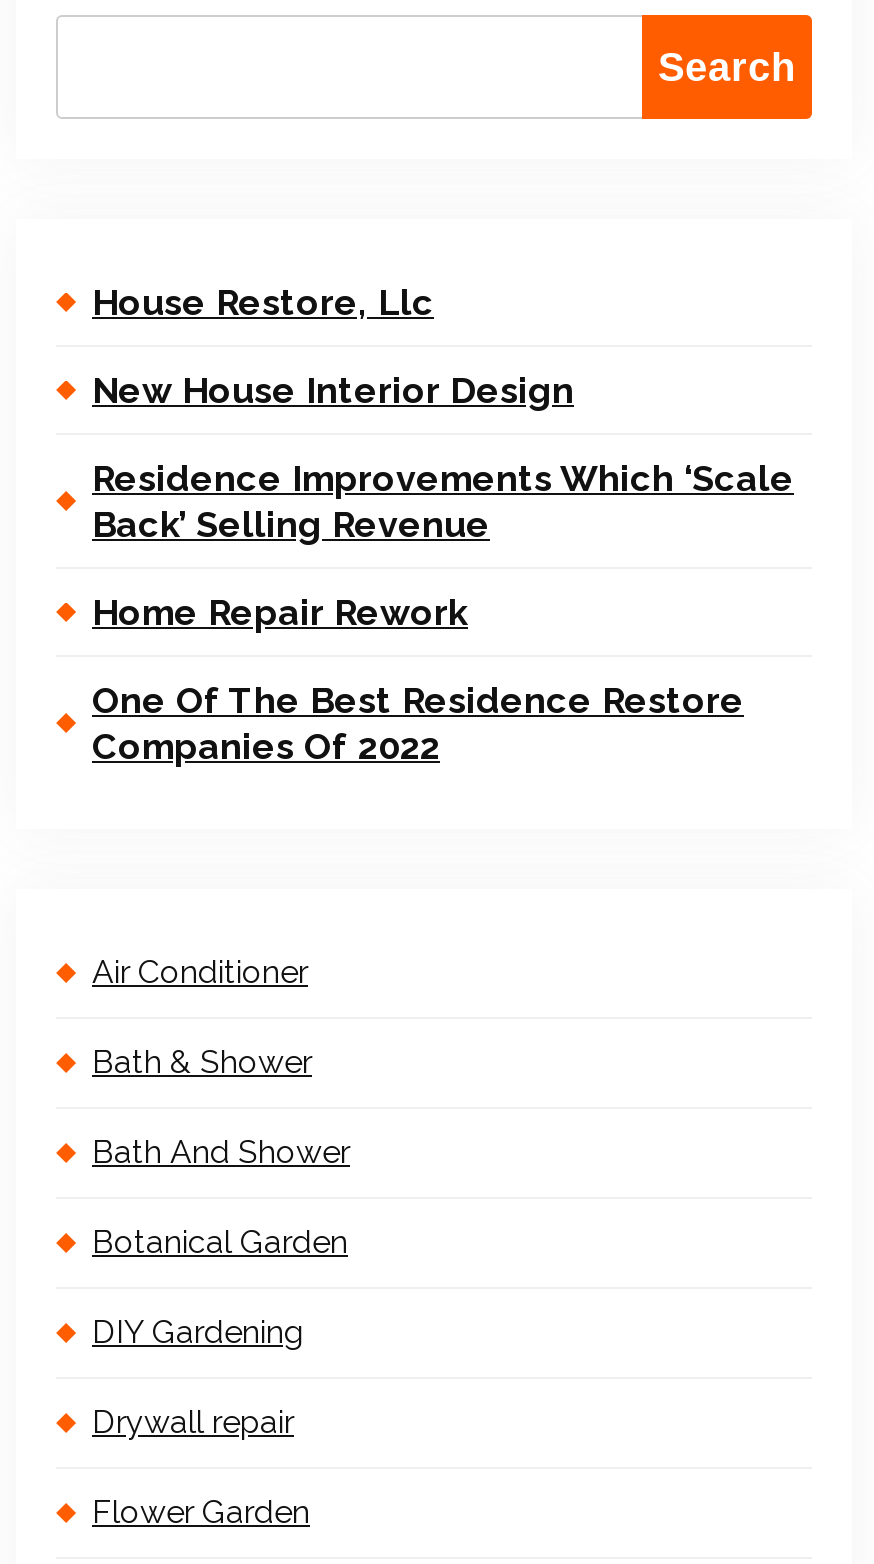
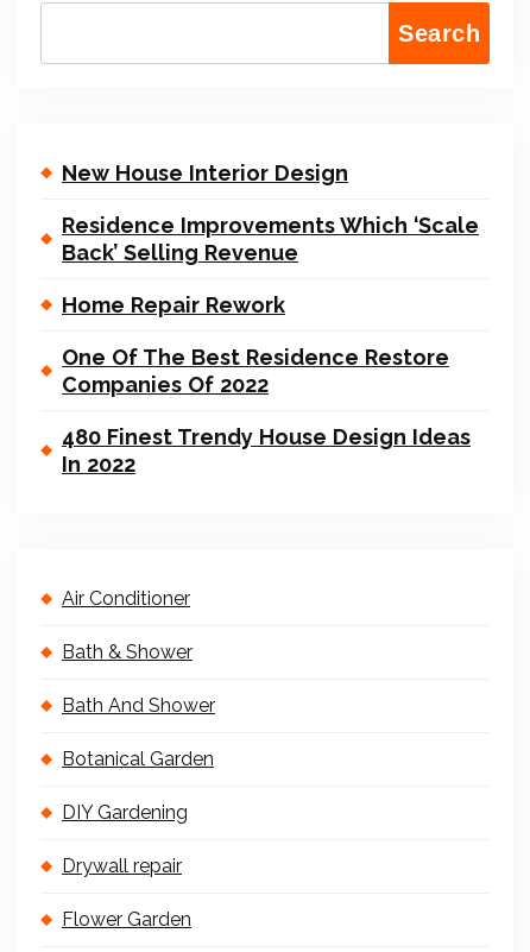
- House Restore, Llc

moved up: New House Interior Design | Residence Improvements Which ‘Scale | Back’ Selling Revenue | Home Repair Rework | One Of The Best Residence Restore | Companies Of 2022

+ 480 Finest Trendy House Design Ideas
+ In 2022
